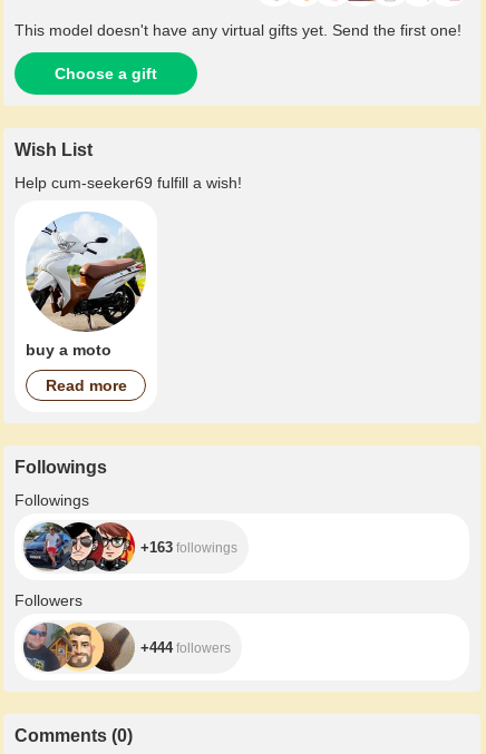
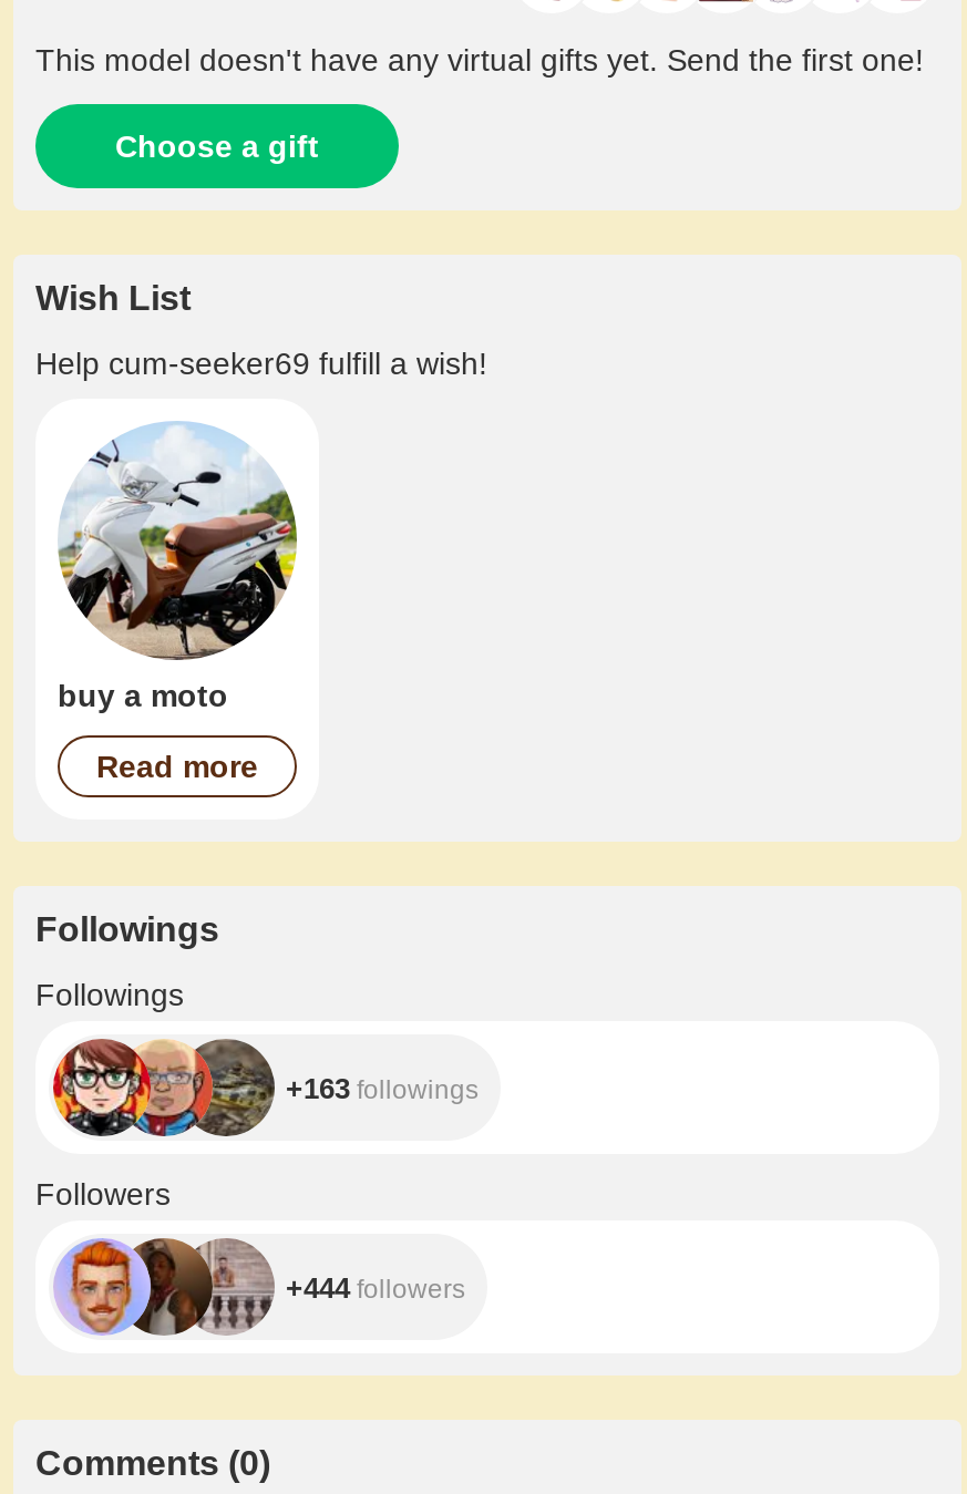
- [image]
+ [image]

- [image]
+ [image]
